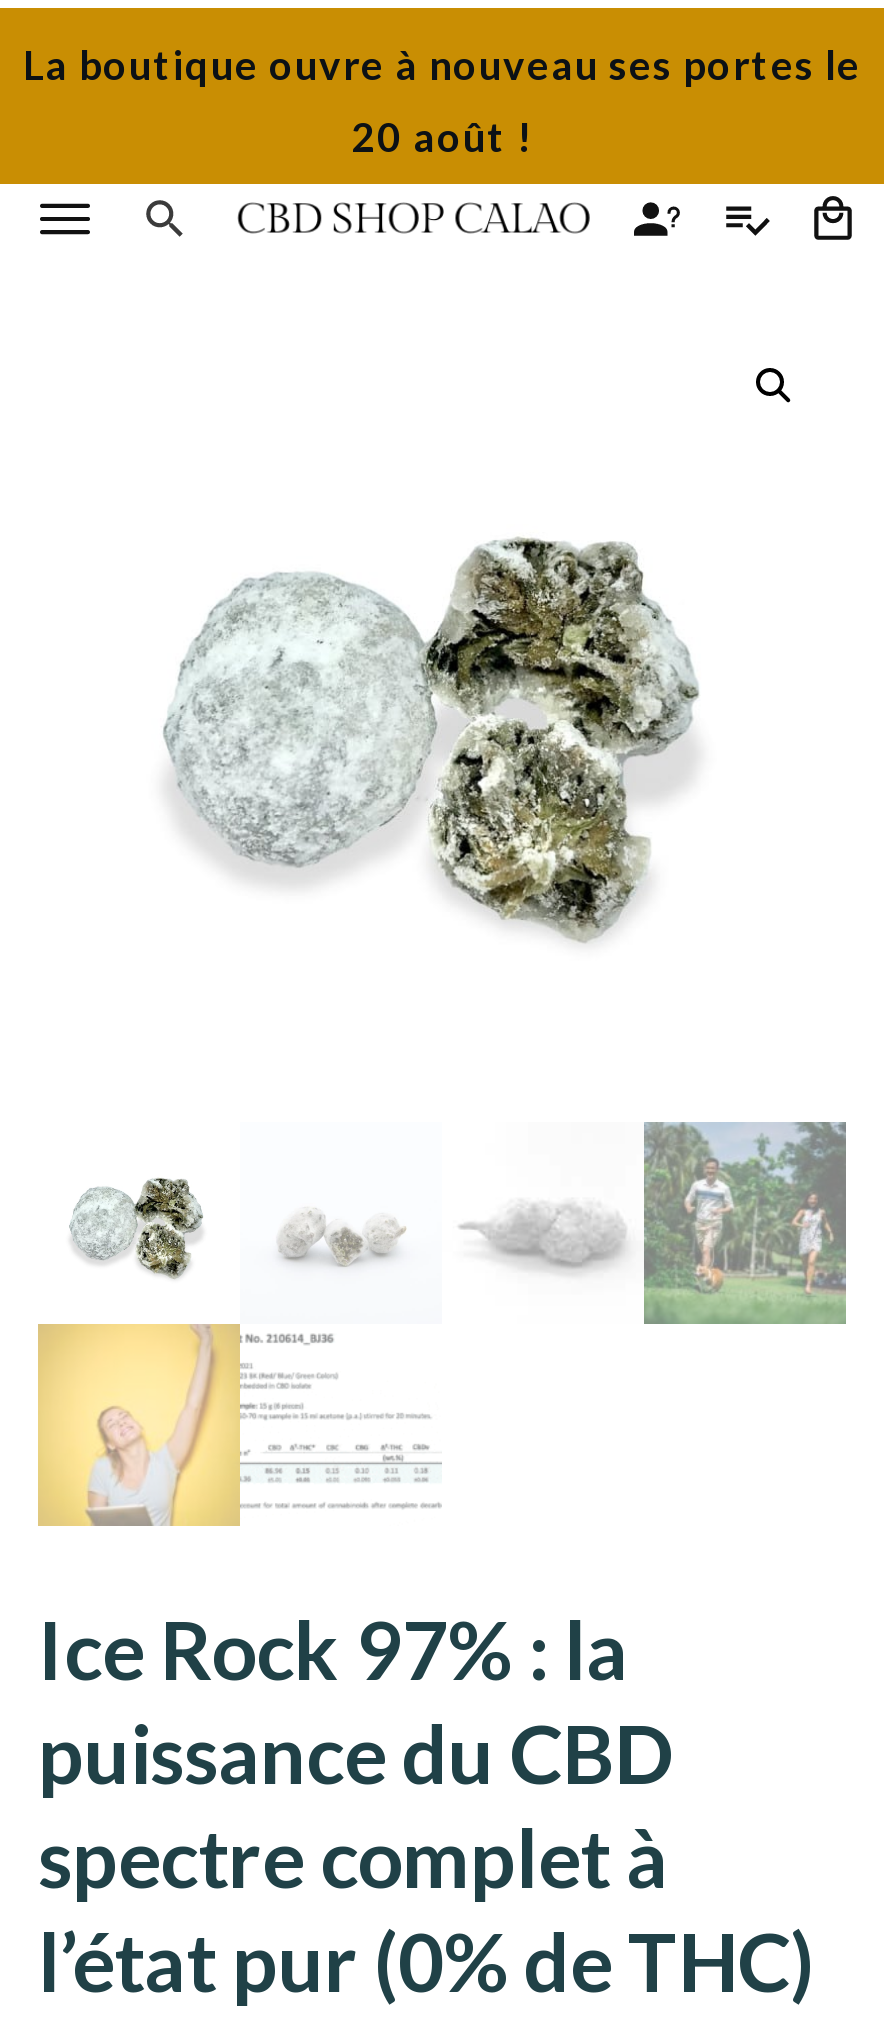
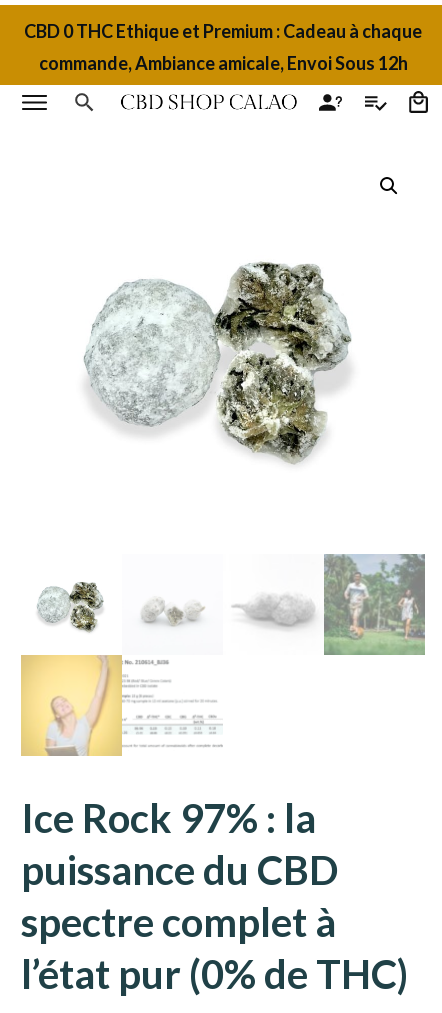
- La boutique ouvre à nouveau ses portes le
+ CBD 0 THC Ethique et Premium : Cadeau à chaque

- 20 août !
+ commande, Ambiance amicale, Envoi Sous 12h
